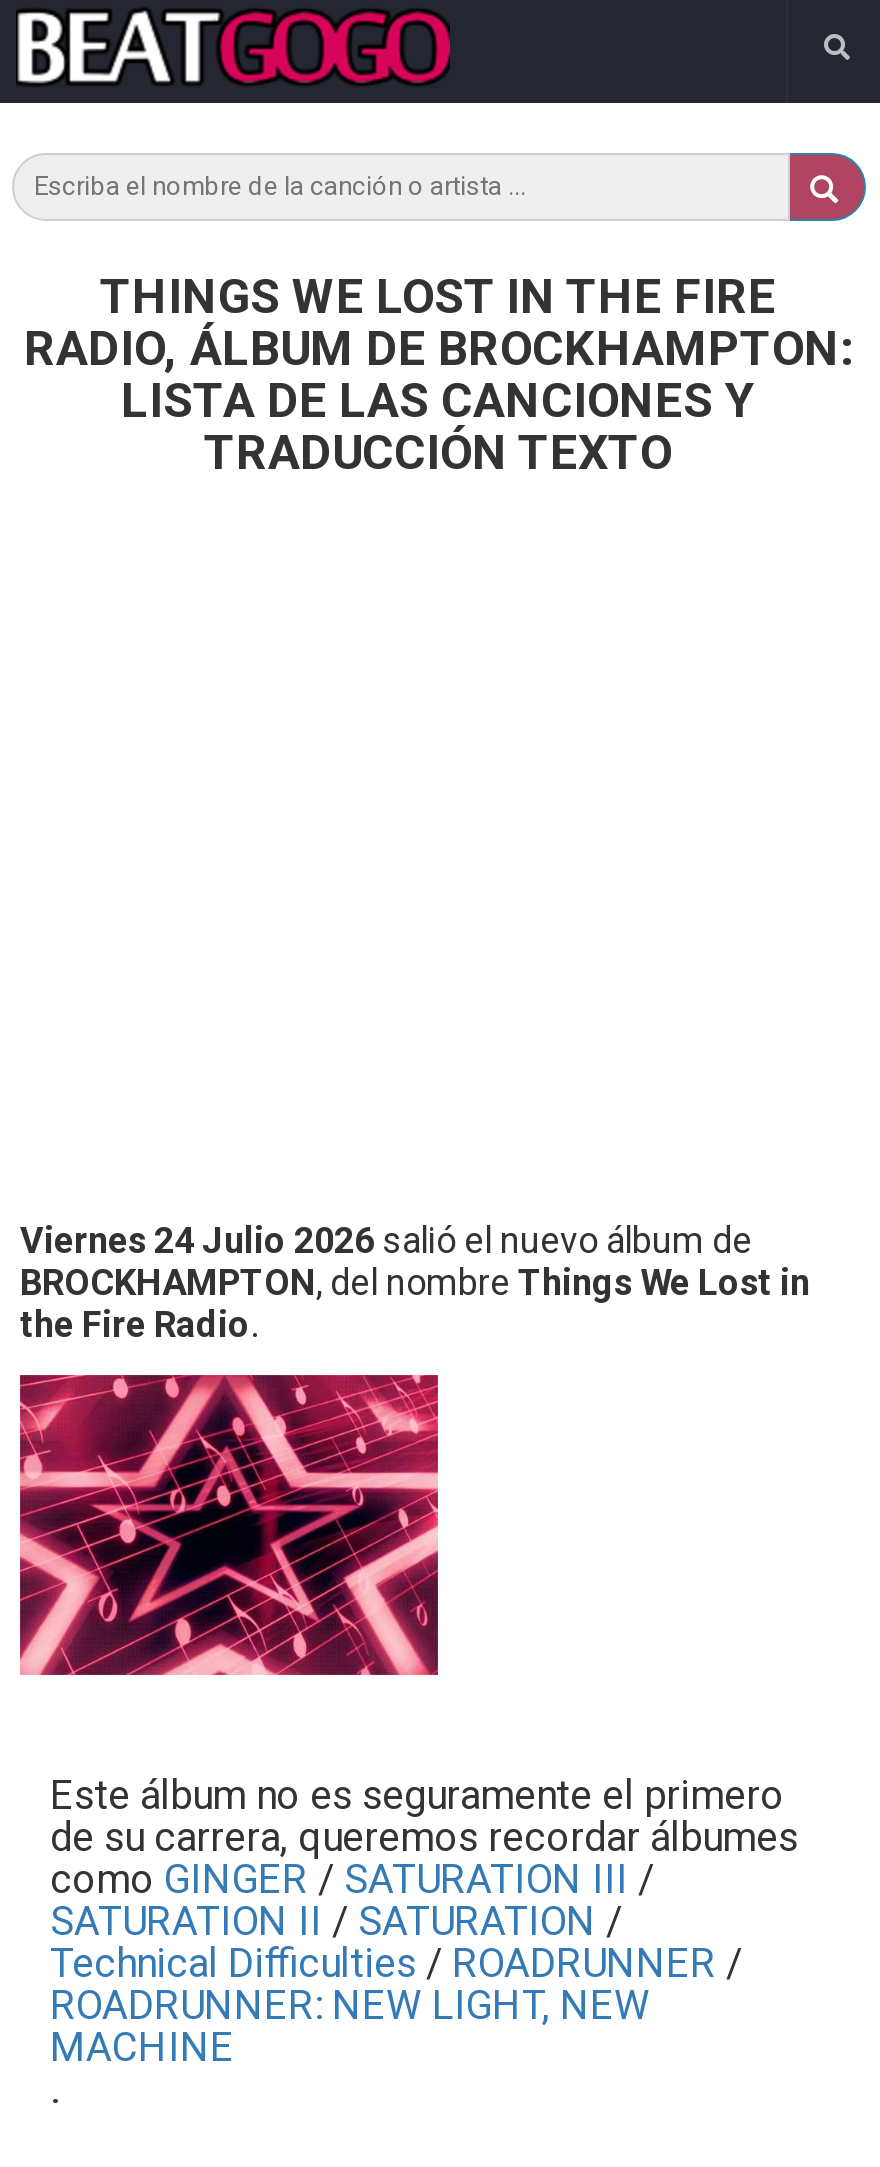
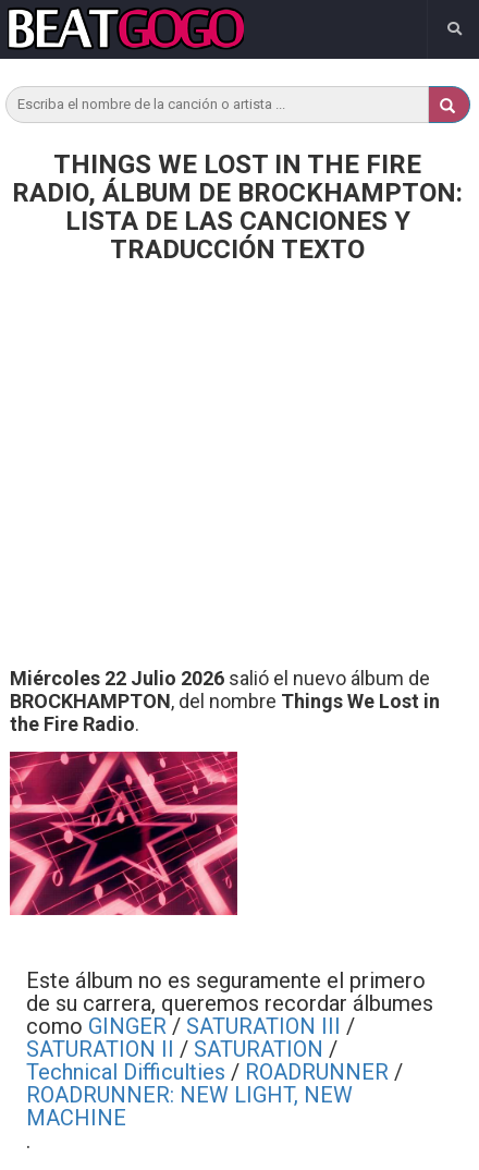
- Viernes 24 Julio 2026 salió el nuevo álbum de
+ Miércoles 22 Julio 2026 salió el nuevo álbum de
